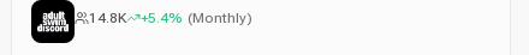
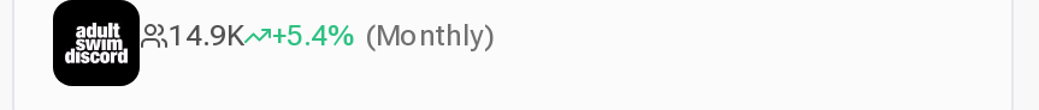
- 14.8K +5.4% (Monthly)
+ 14.9K +5.4% (Monthly)
